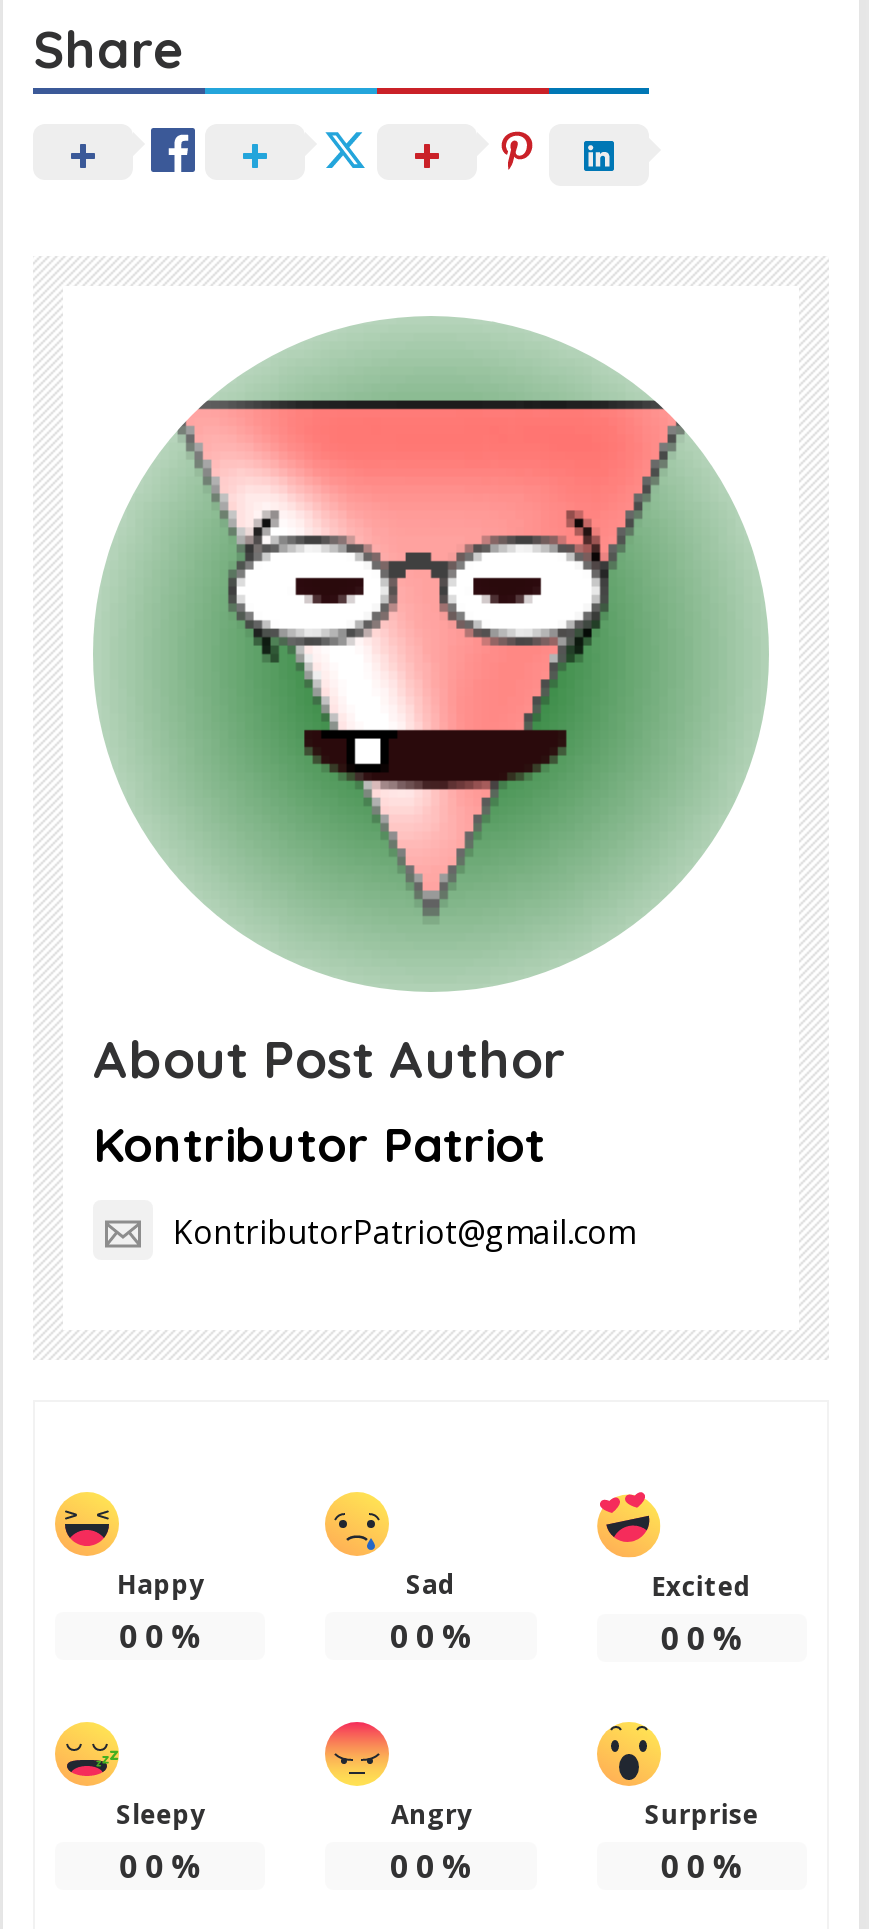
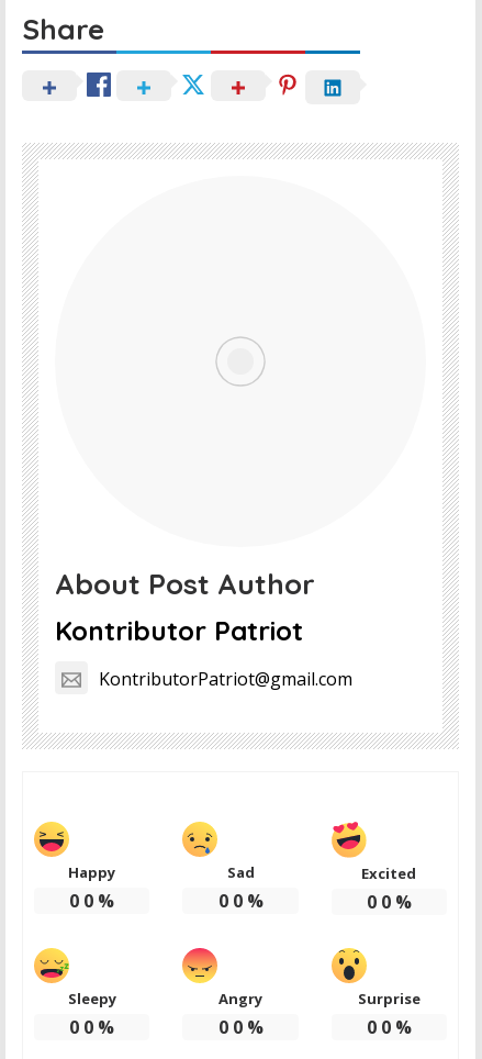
- [image]
